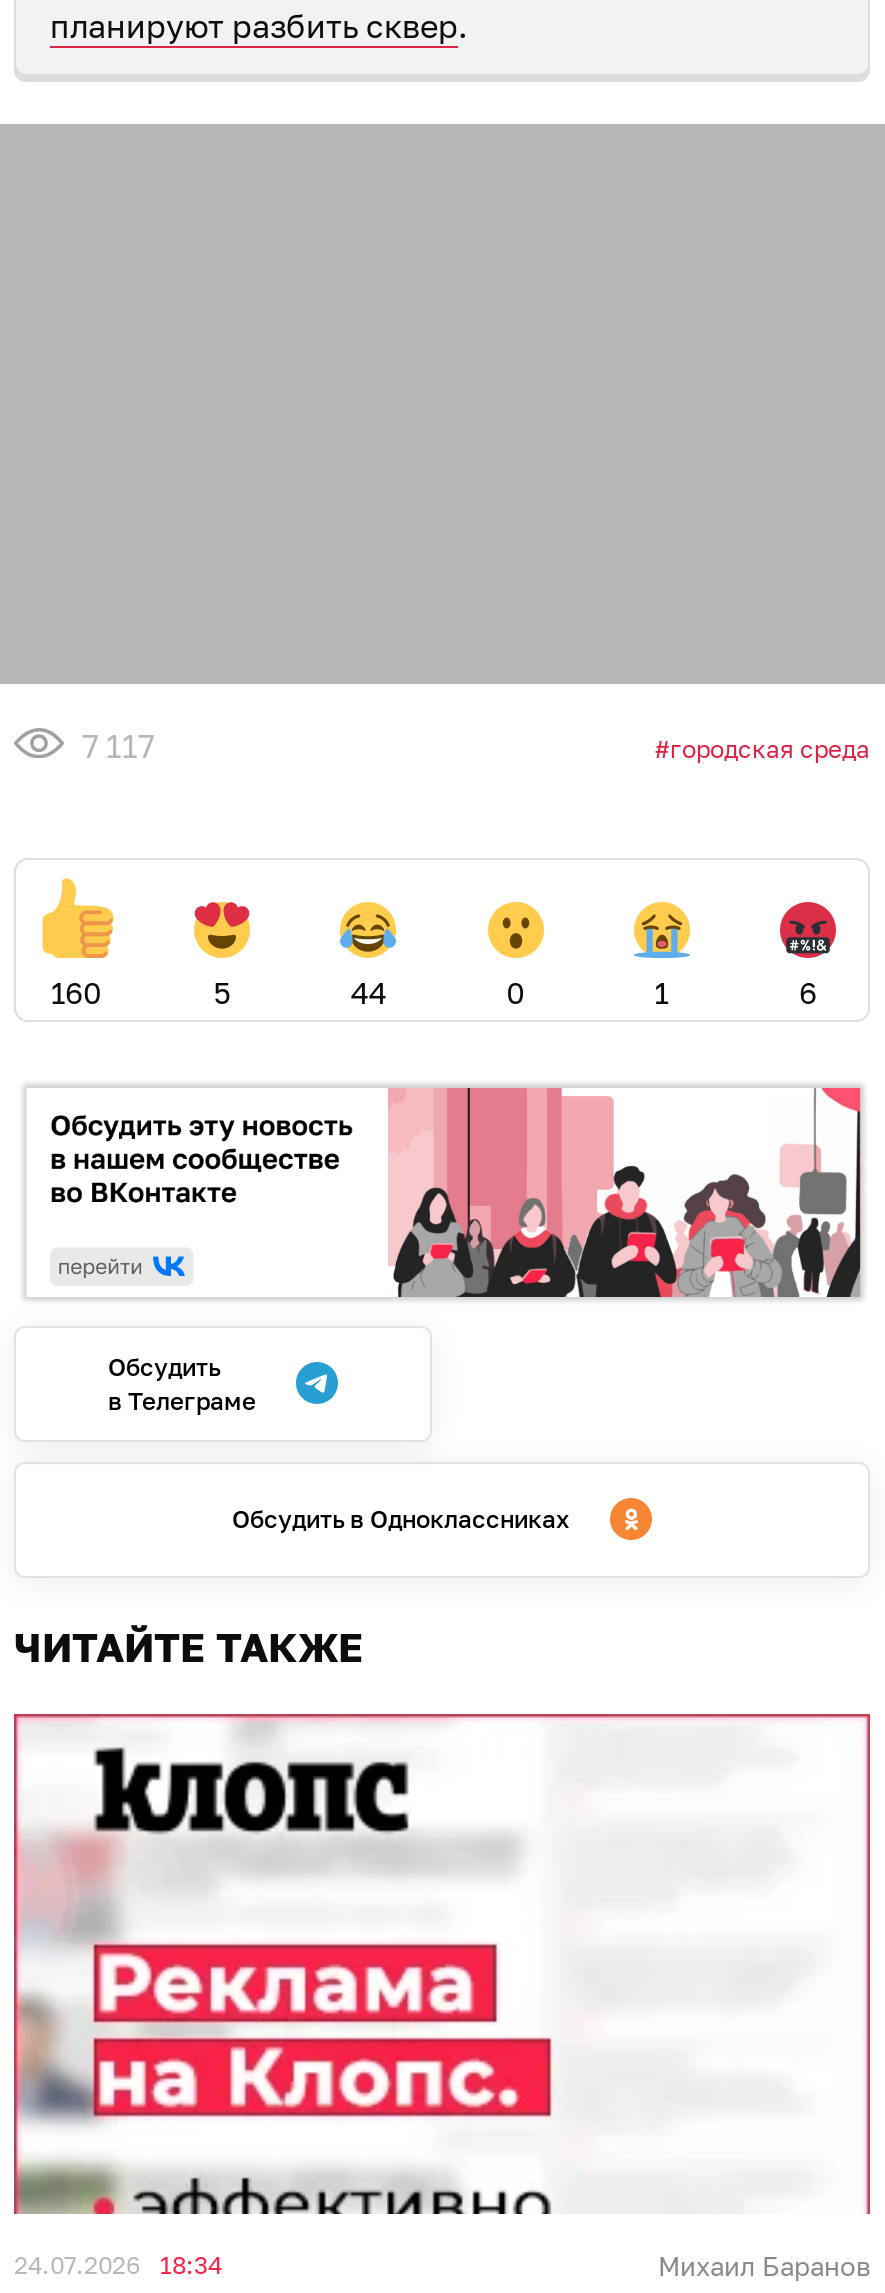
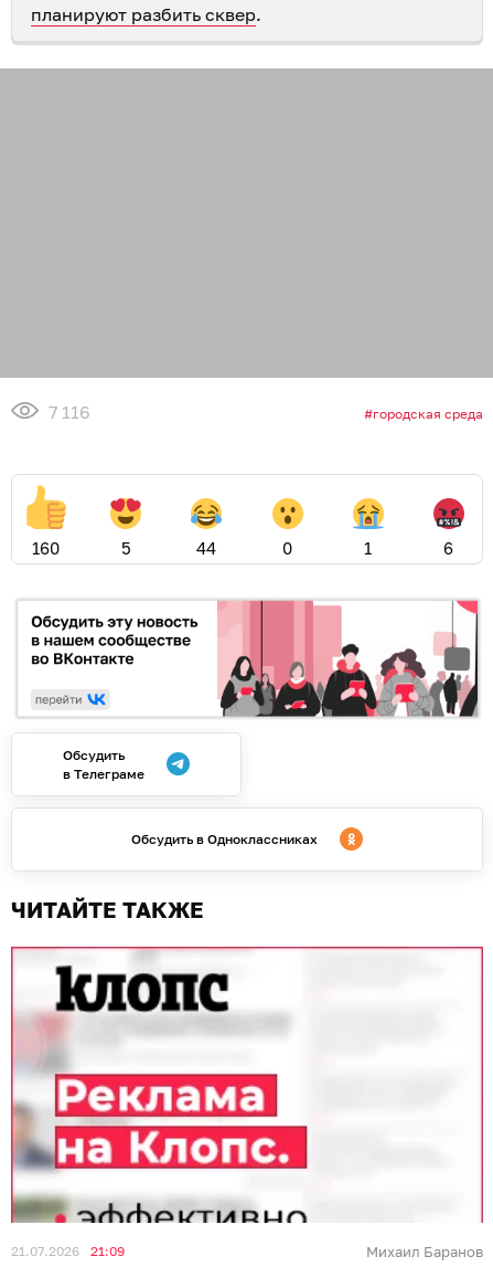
- 7 117
+ 7 116

- 24.07.2026
+ 21.07.2026

- 18:34
+ 21:09
